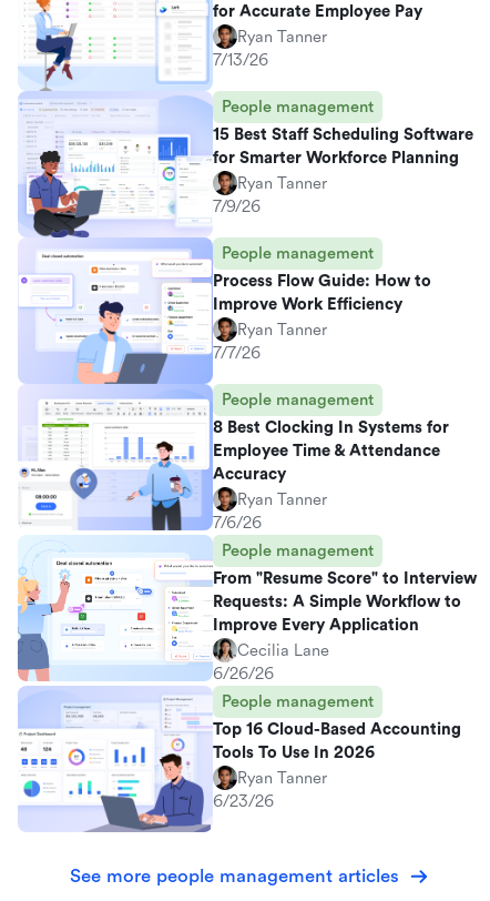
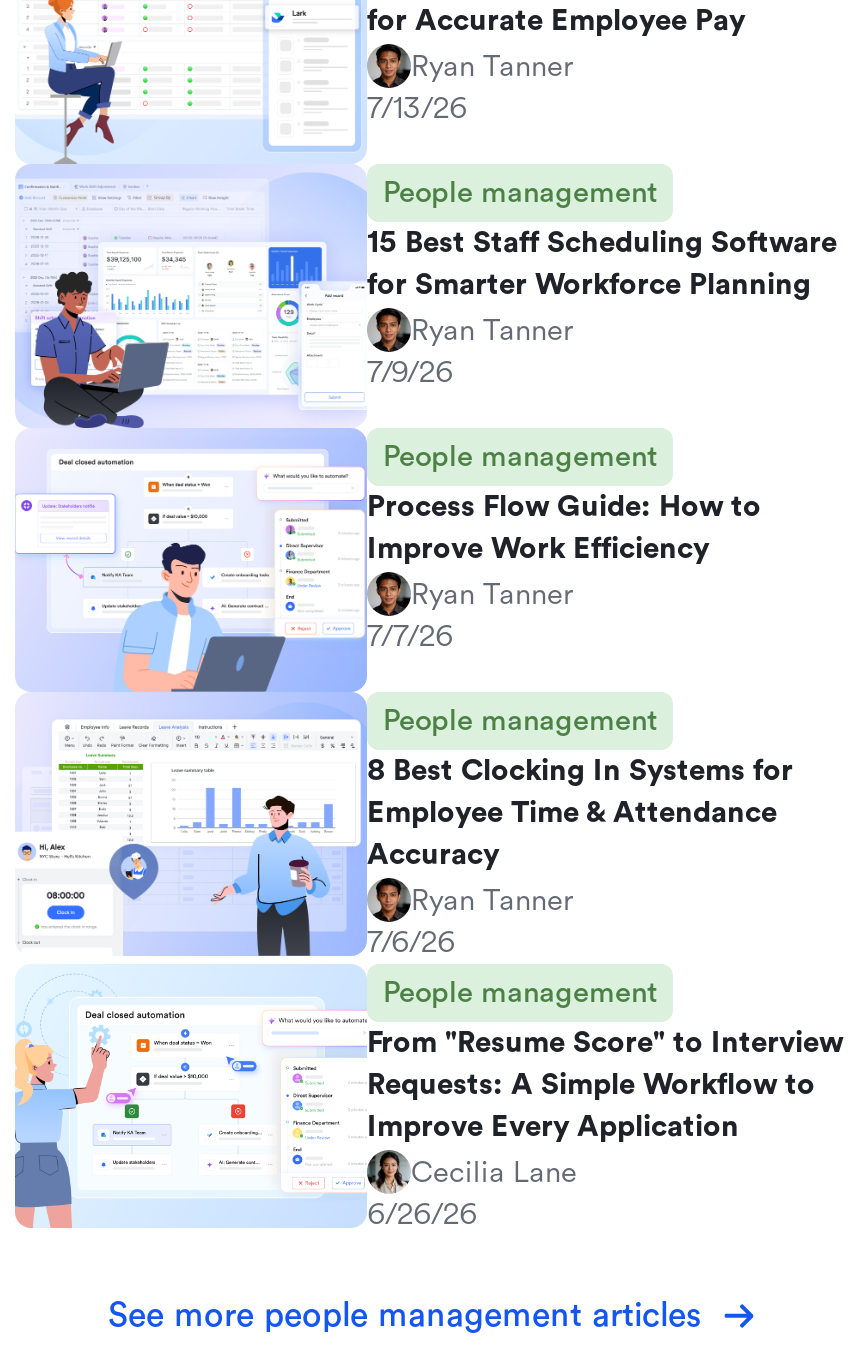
- [image]
- People management
- Top 16 Cloud-Based Accounting
- Tools To Use In 2026
- Ryan Tanner
- 6/23/26
